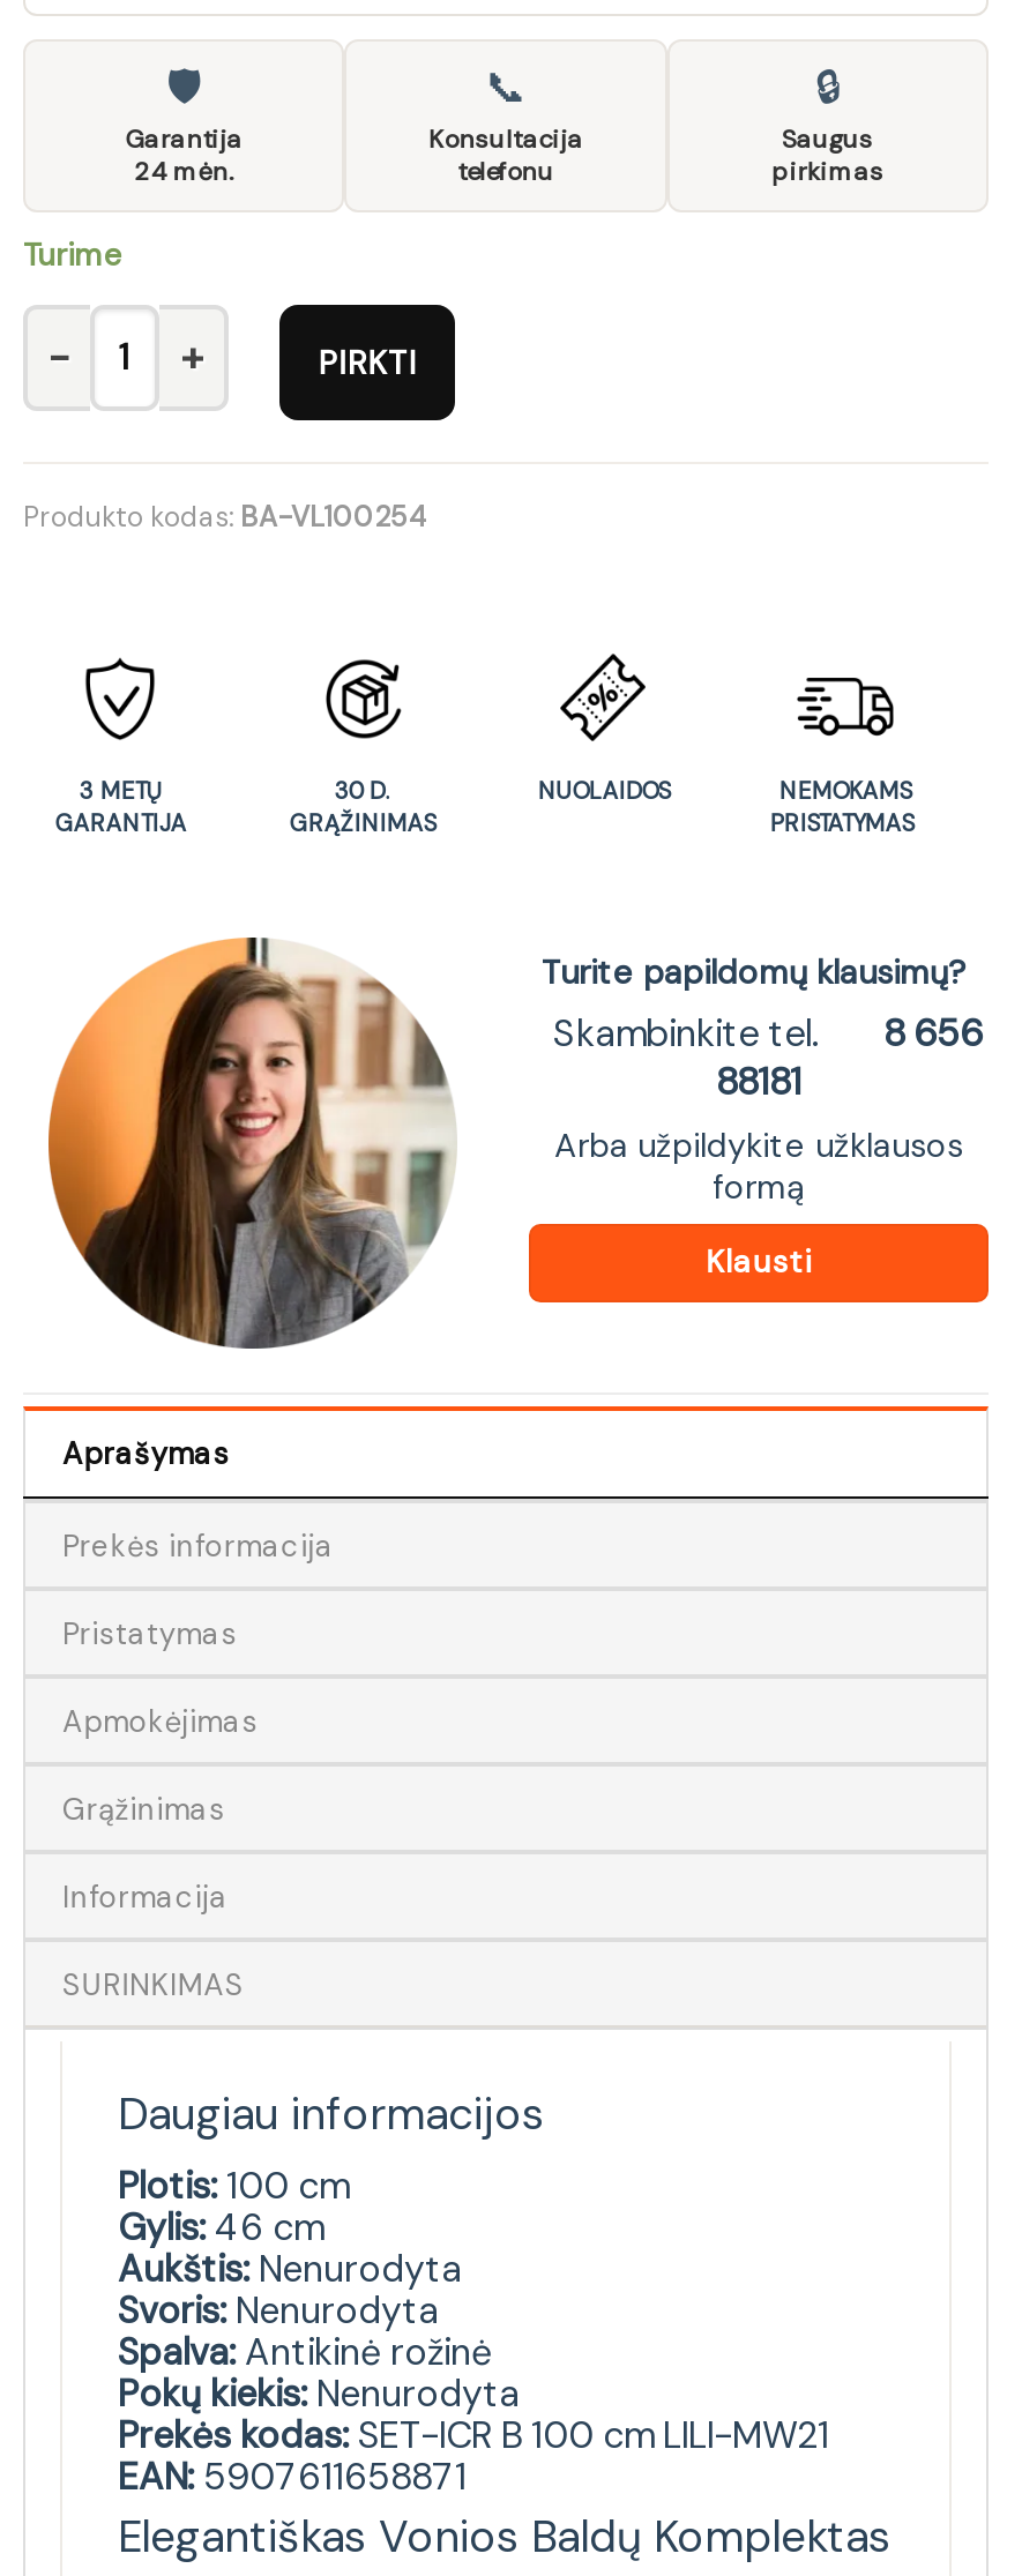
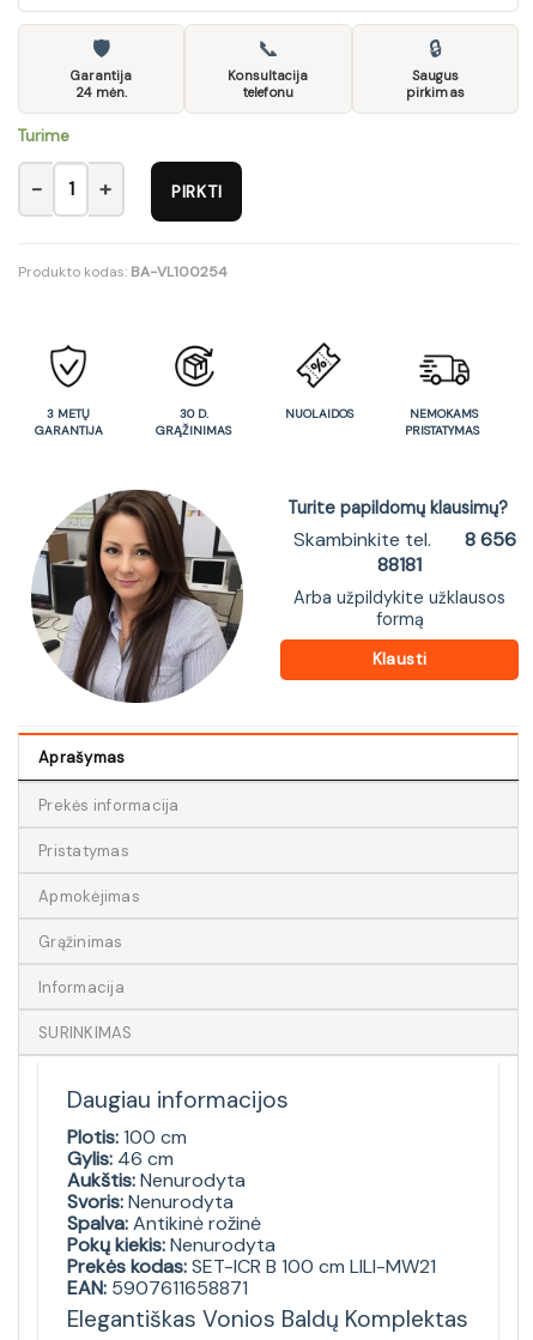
- [image]
+ [image]
